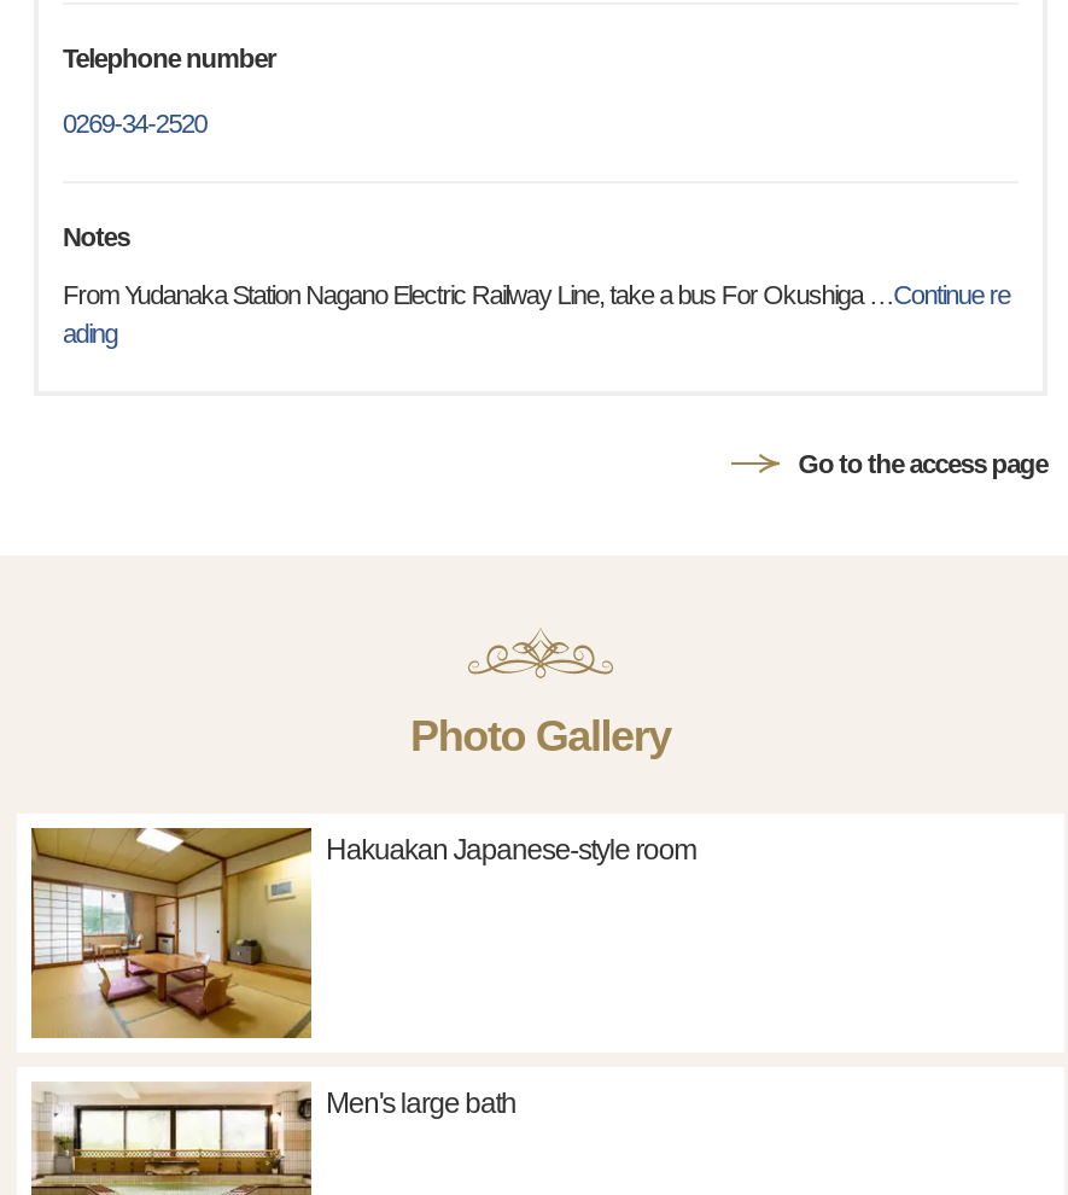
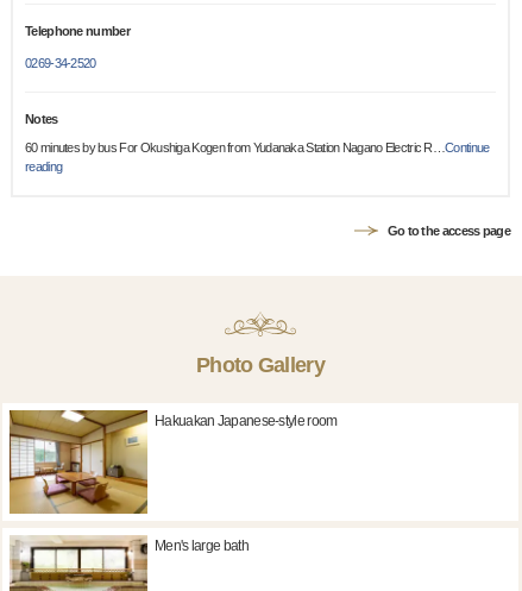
- From Yudanaka Station Nagano Electric Railway Line, take a bus For Okushiga … Continue re
- ading
+ 60 minutes by bus For Okushiga Kogen from Yudanaka Station Nagano Electric R … Continue
+ reading
